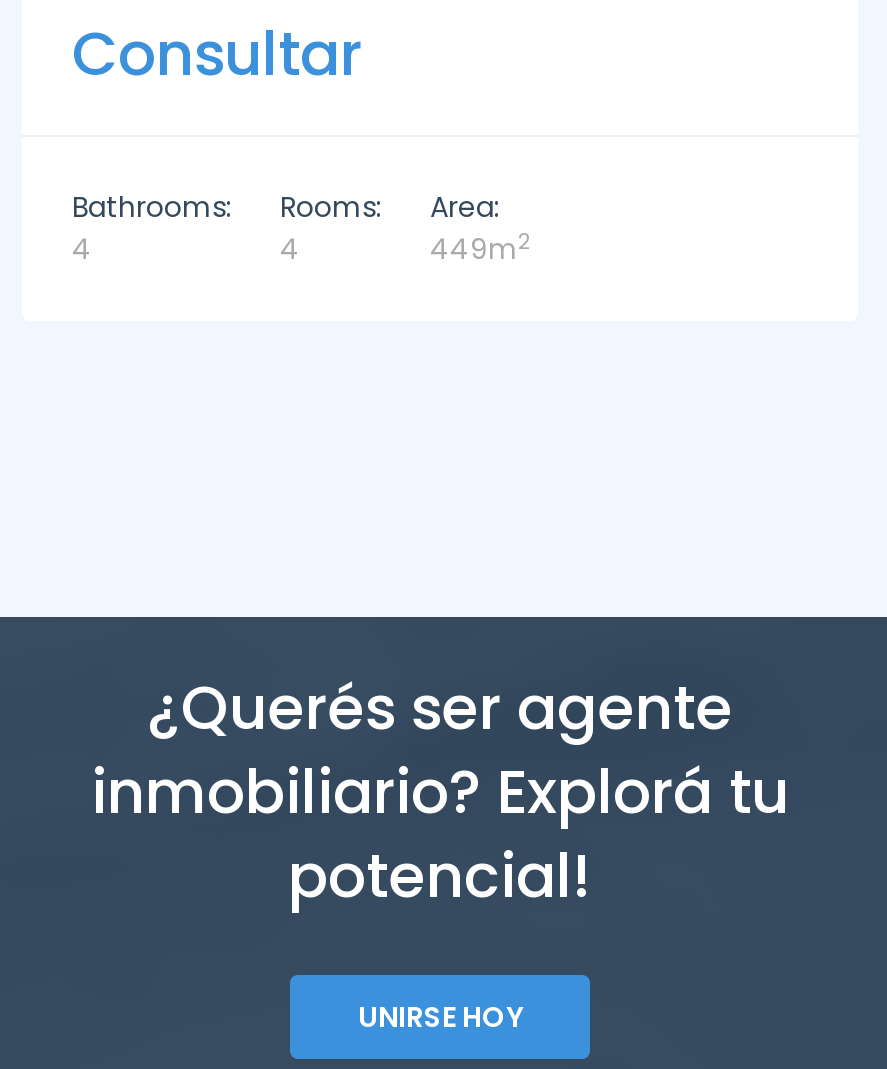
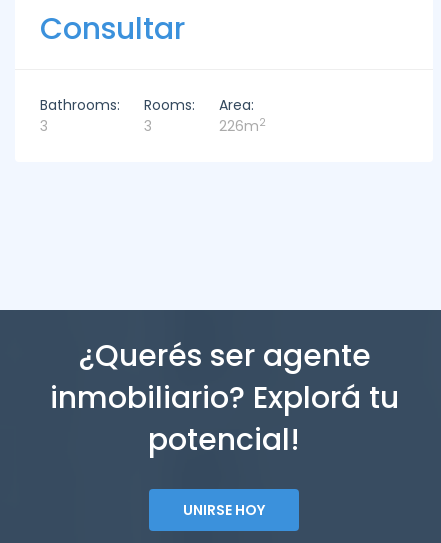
- 4
+ 3

- 4
+ 3

- 449m2
+ 226m2
